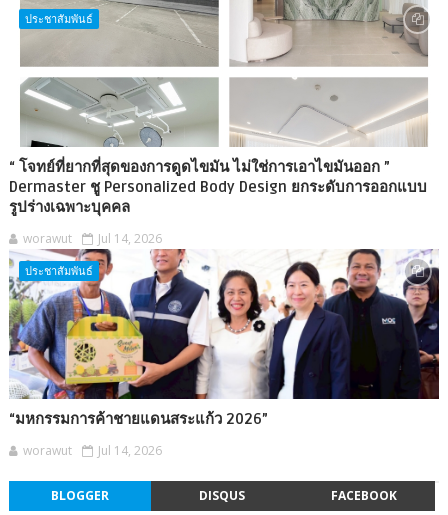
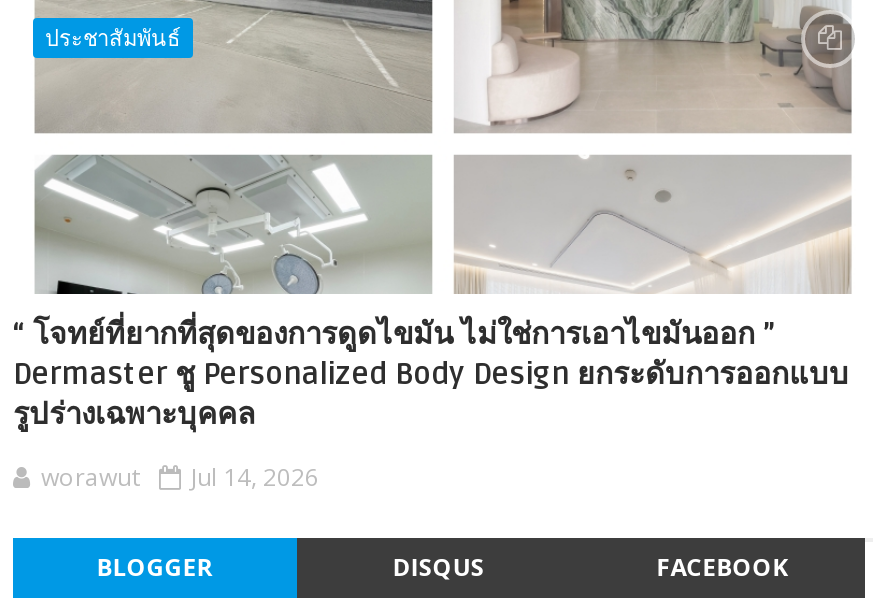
- [image]
- ประชาสัมพันธ์

- “มหกรรมการค้าชายแดนสระแก้ว 2026”
- worawut
- Jul 14, 2026
